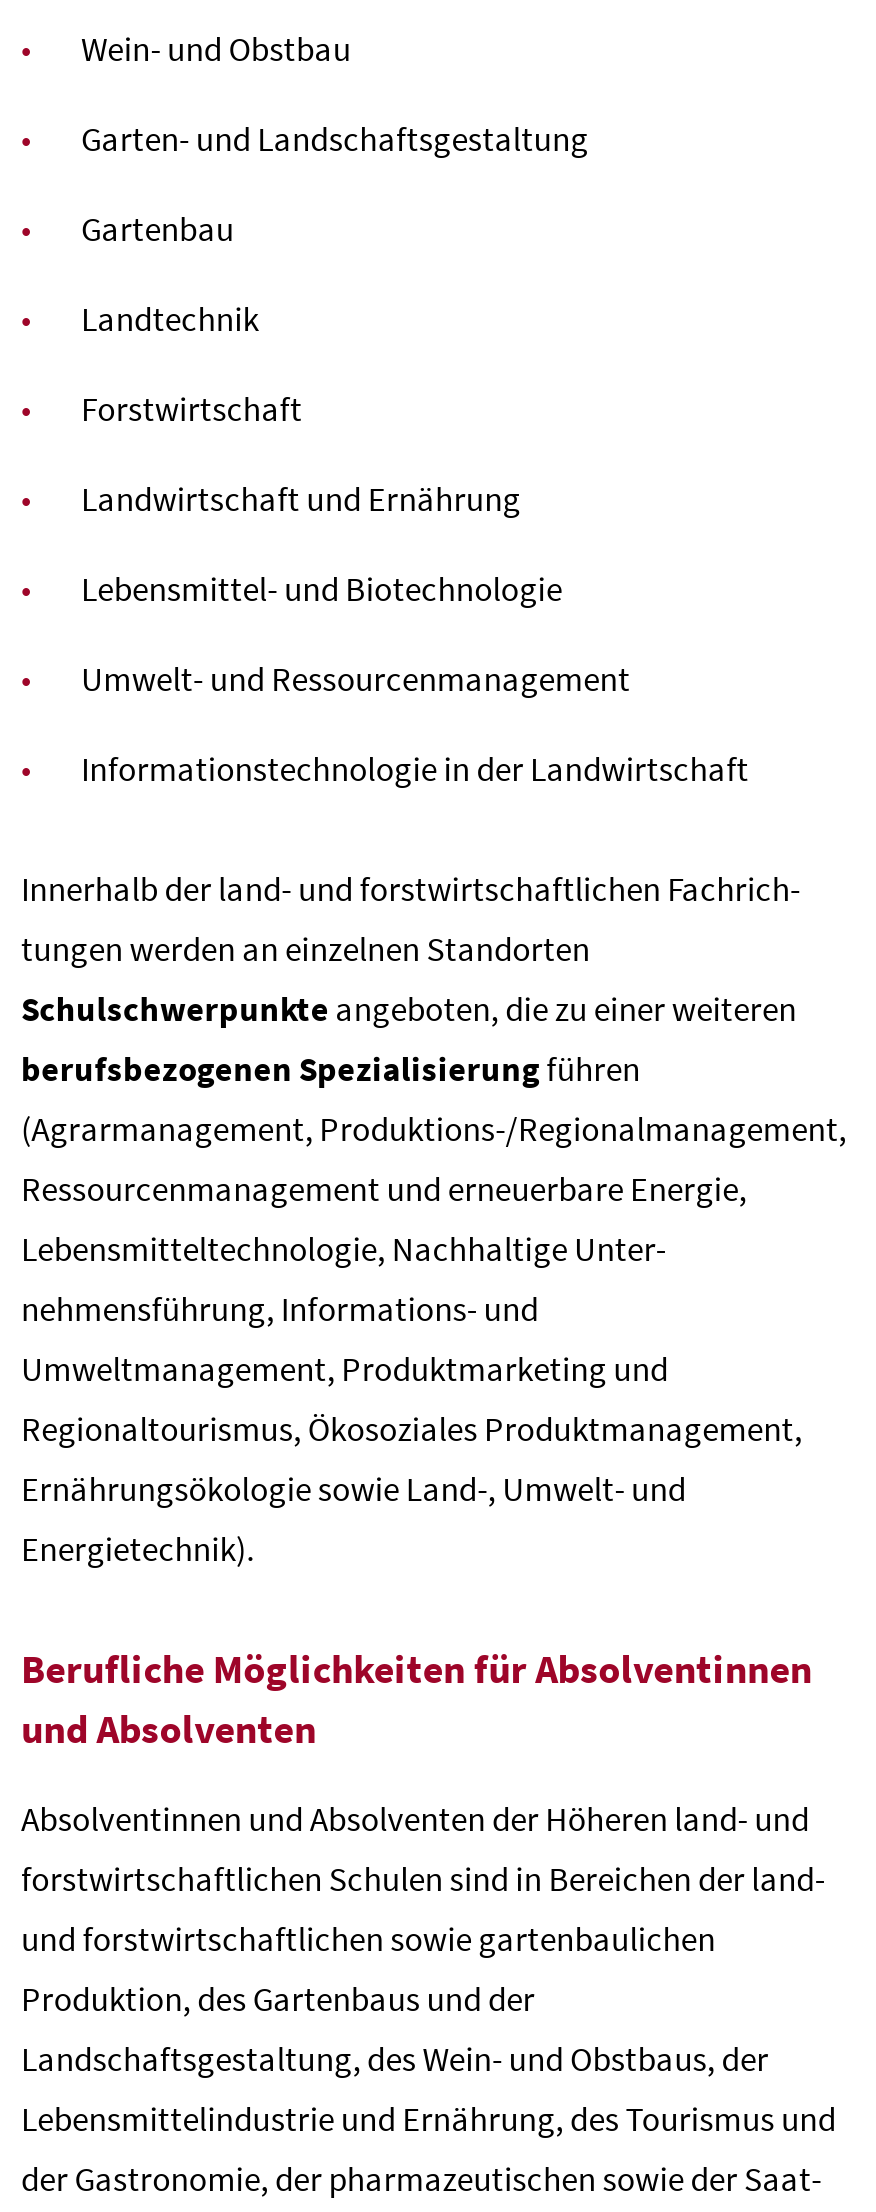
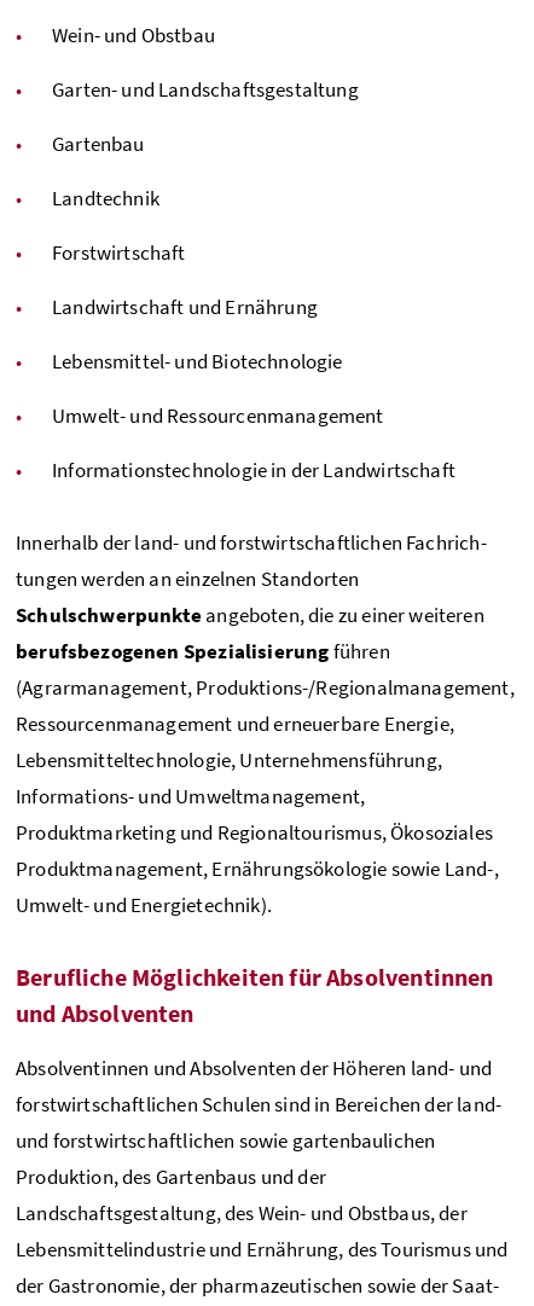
- Lebensmitteltechnologie, Nachhaltige Unter
- nehmensführung, Informations- und
- Umweltmanagement, Produktmarketing und
- Regionaltourismus, Ökosoziales Produktmanagement,
- Ernährungsökologie sowie Land-, Umwelt- und
- Energietechnik).
+ Lebensmitteltechnologie, Unternehmensführung,
+ Informations- und Umweltmanagement,
+ Produktmarketing und Regionaltourismus, Ökosoziales
+ Produktmanagement, Ernährungsökologie sowie Land-,
+ Umwelt- und Energietechnik).
